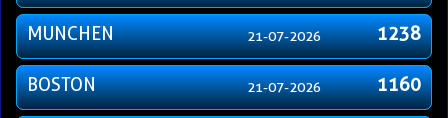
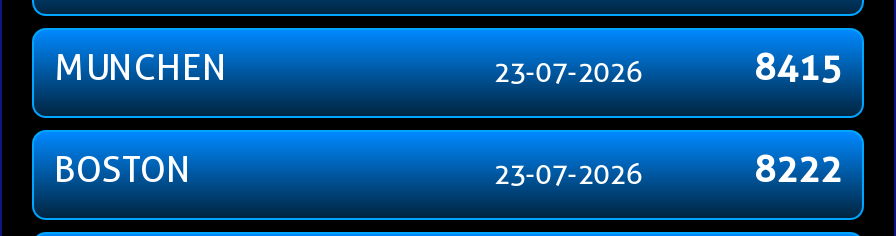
- 21-07-2026
+ 23-07-2026

- 1238
+ 8415

- 21-07-2026
+ 23-07-2026

- 1160
+ 8222
